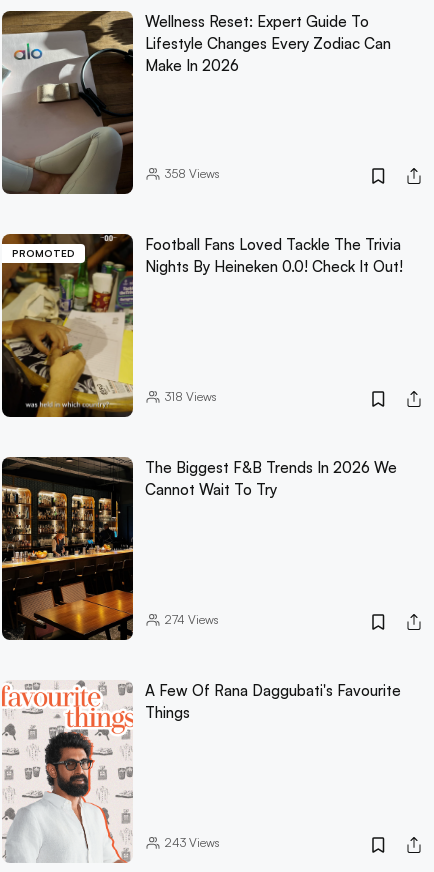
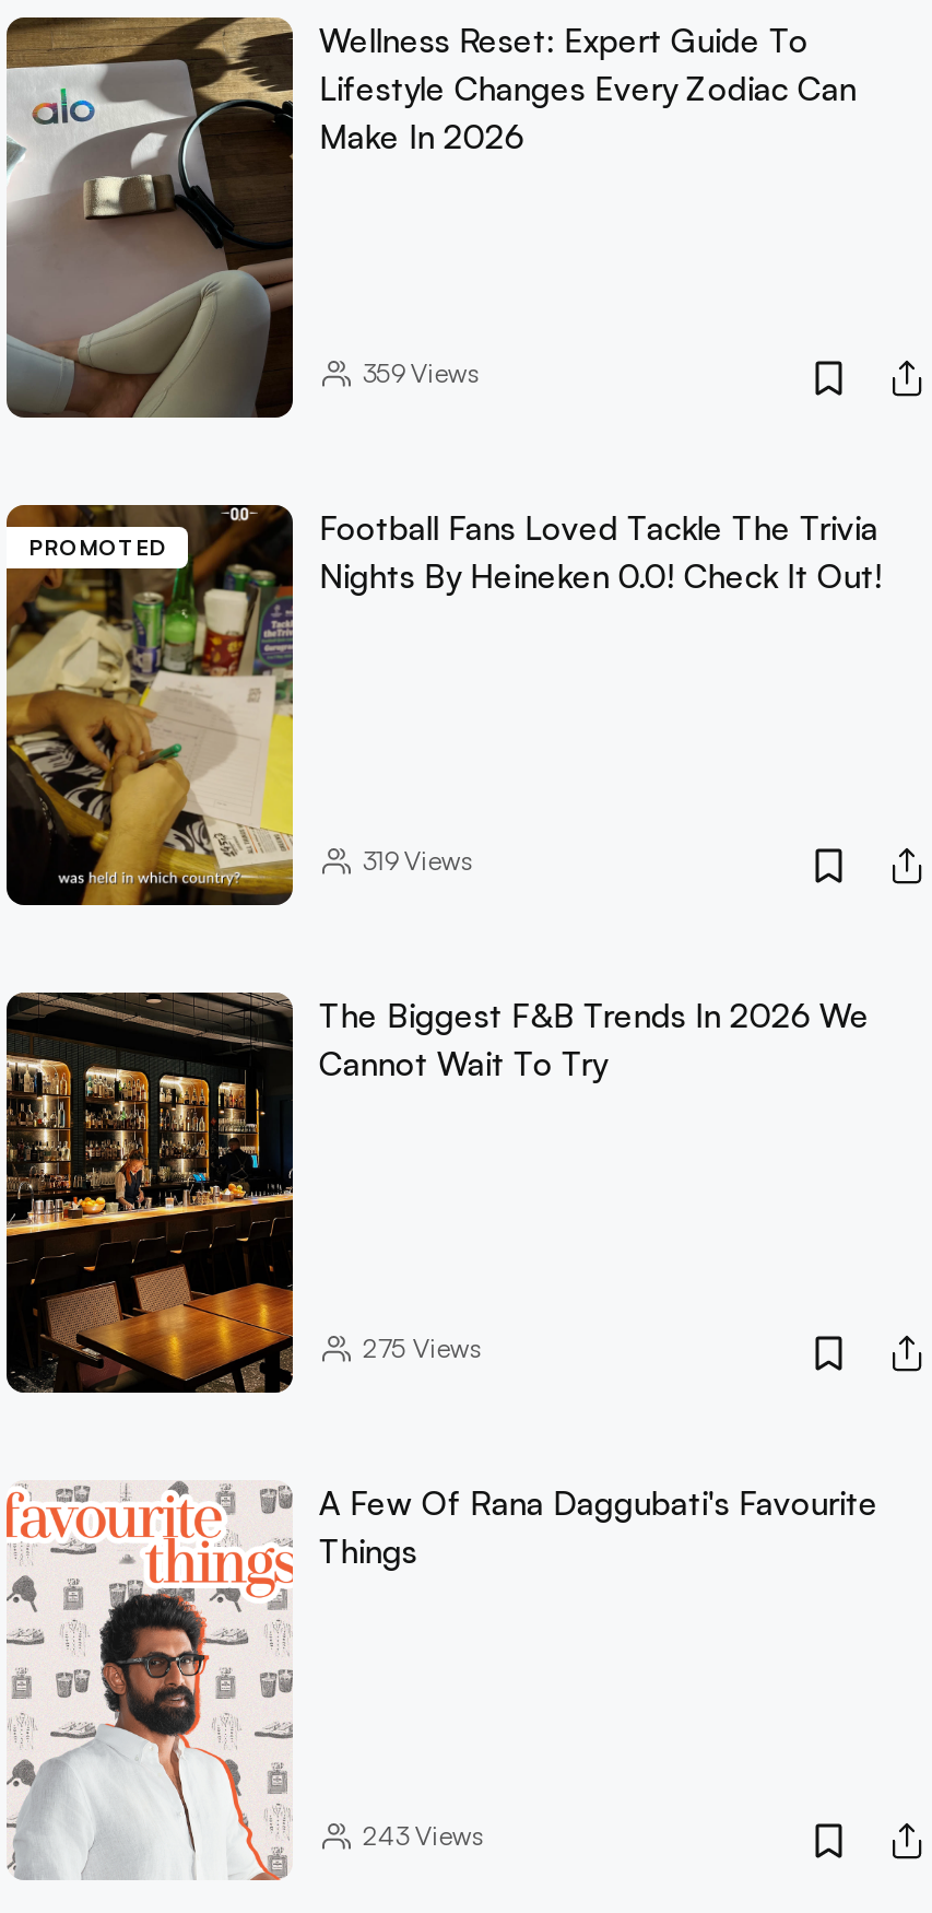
- 358Views
+ 359Views

- 318Views
+ 319Views

- 274 Views
+ 275 Views
